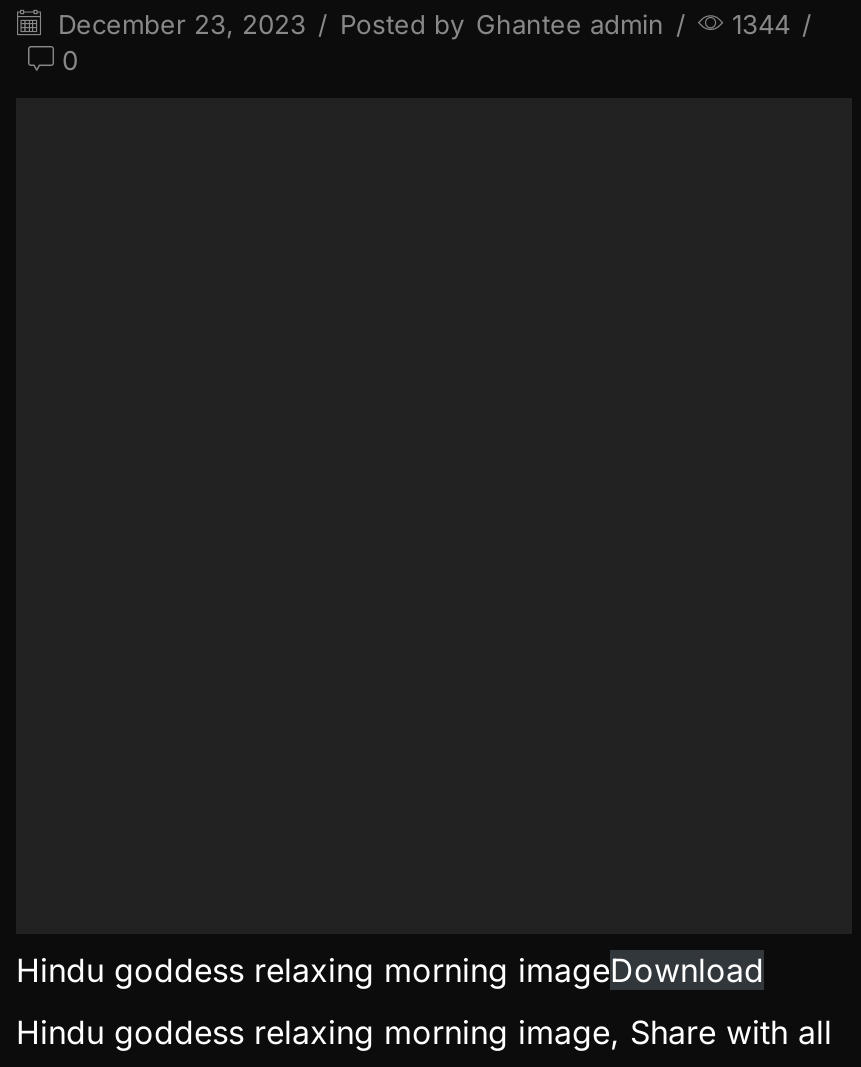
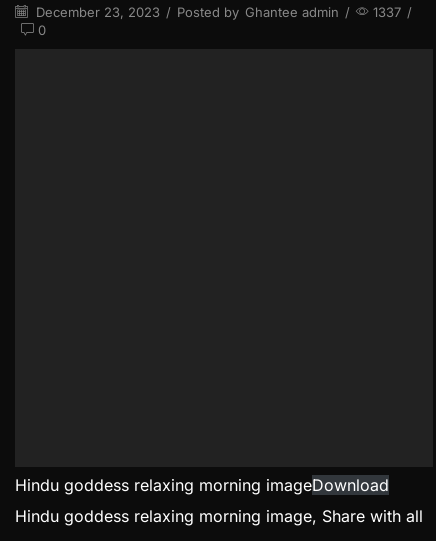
- December 23, 2023 / Posted by Ghantee admin / 1344 /
+ December 23, 2023 / Posted by Ghantee admin / 1337 /
